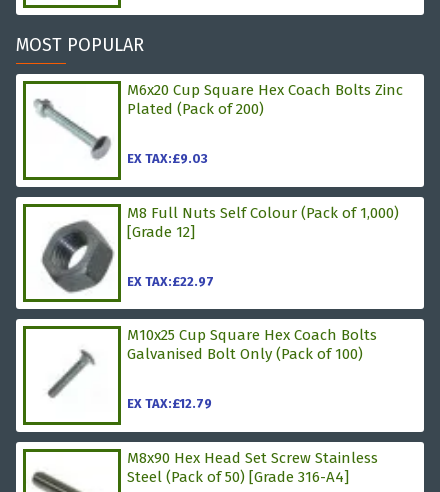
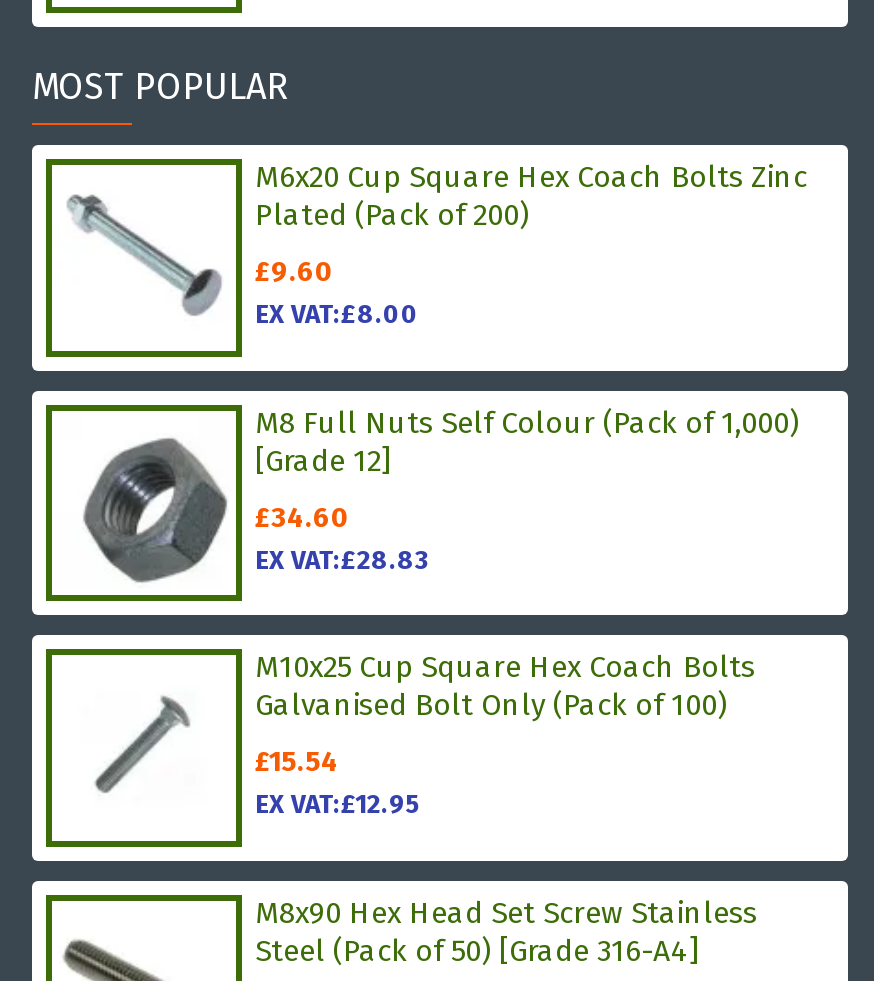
- EX TAX:£9.03
+ £9.60
+ EX VAT:£8.00

- EX TAX:£22.97
+ £34.60
+ EX VAT:£28.83

- EX TAX:£12.79
+ £15.54
+ EX VAT:£12.95
